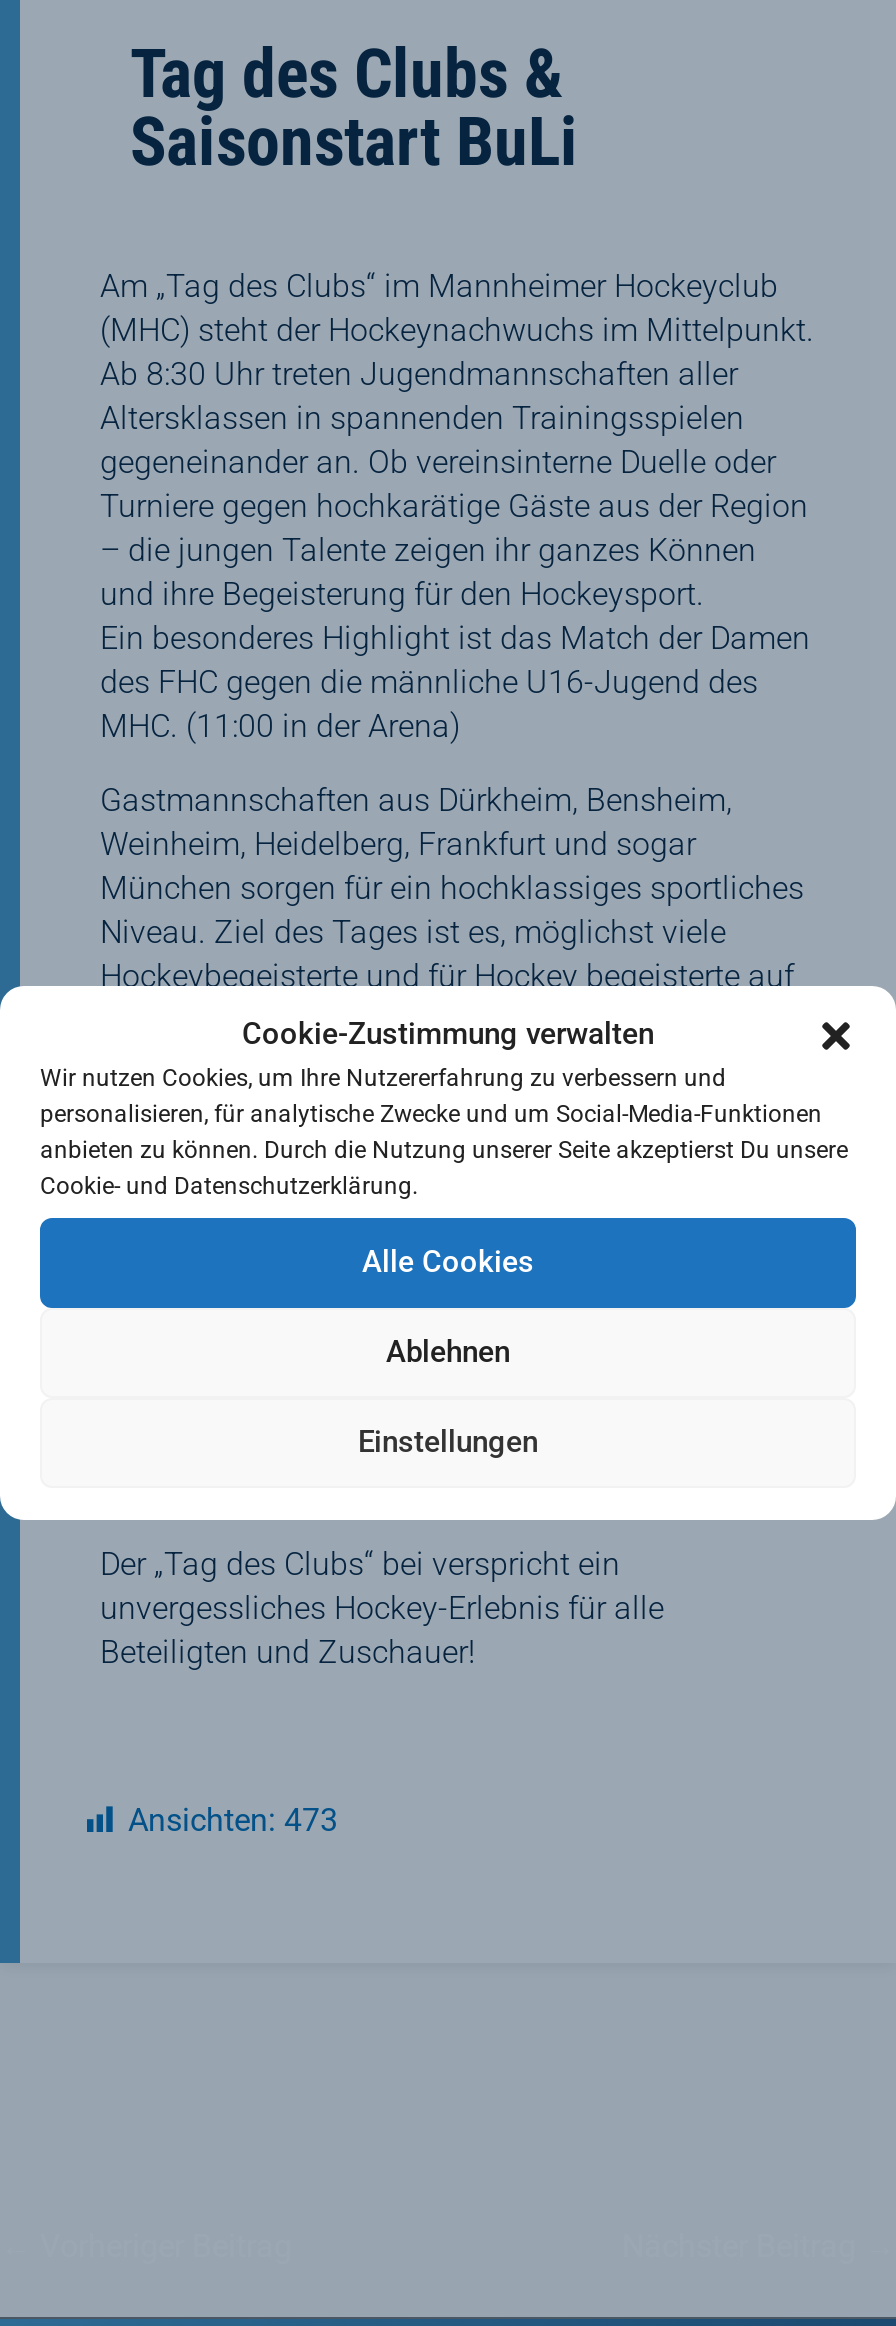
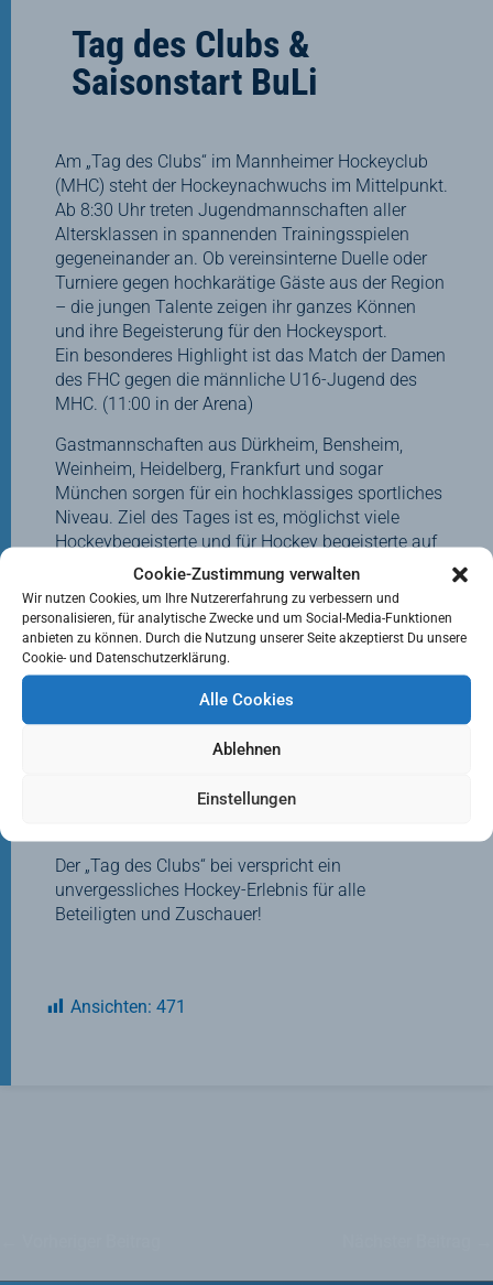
- Ansichten: 473
+ Ansichten: 471
